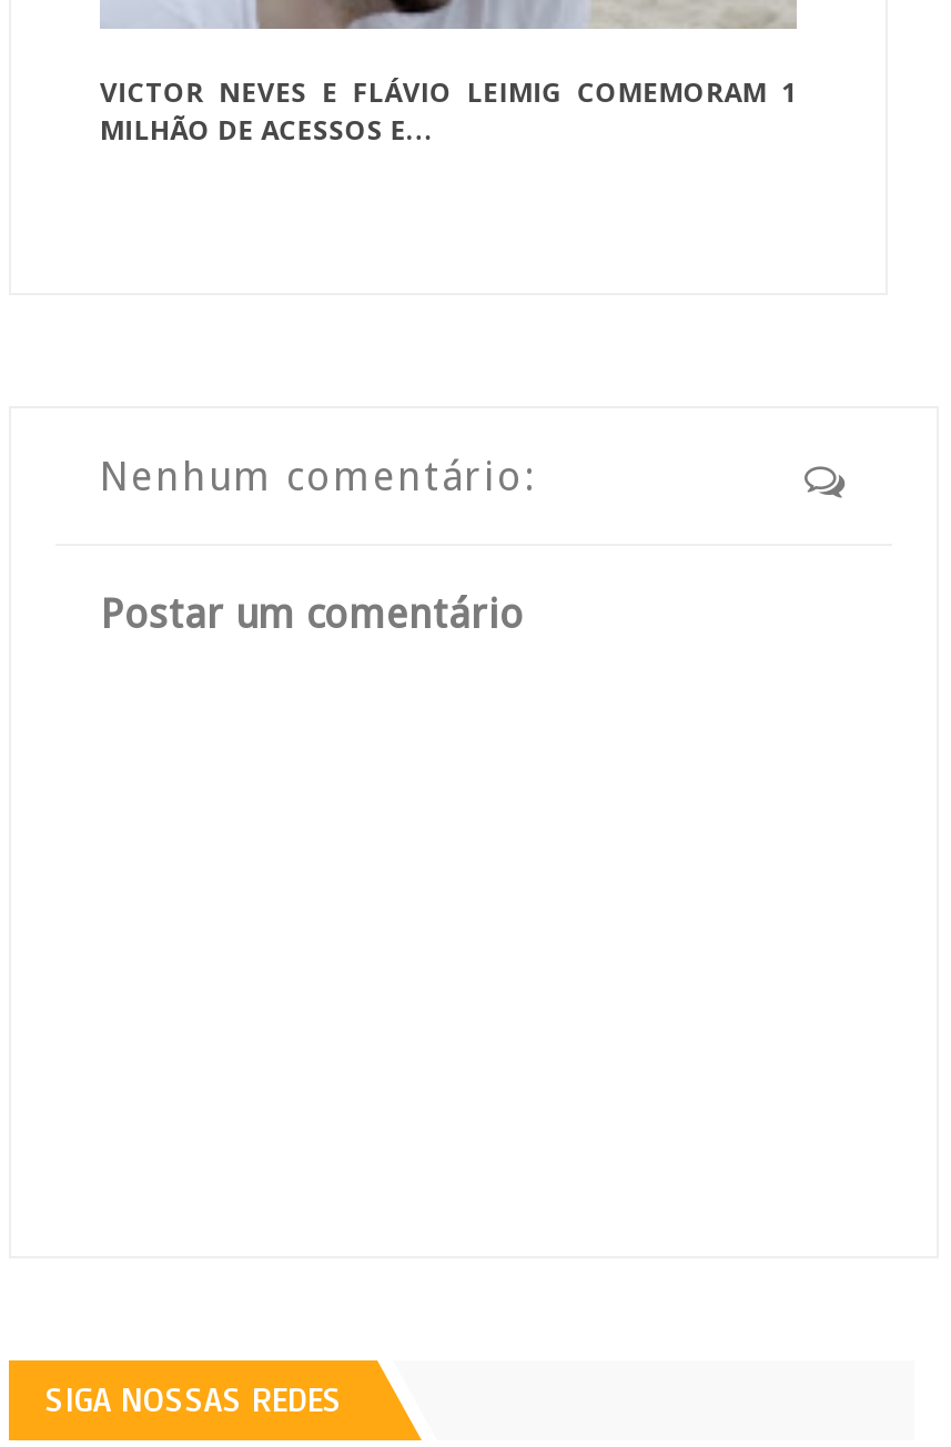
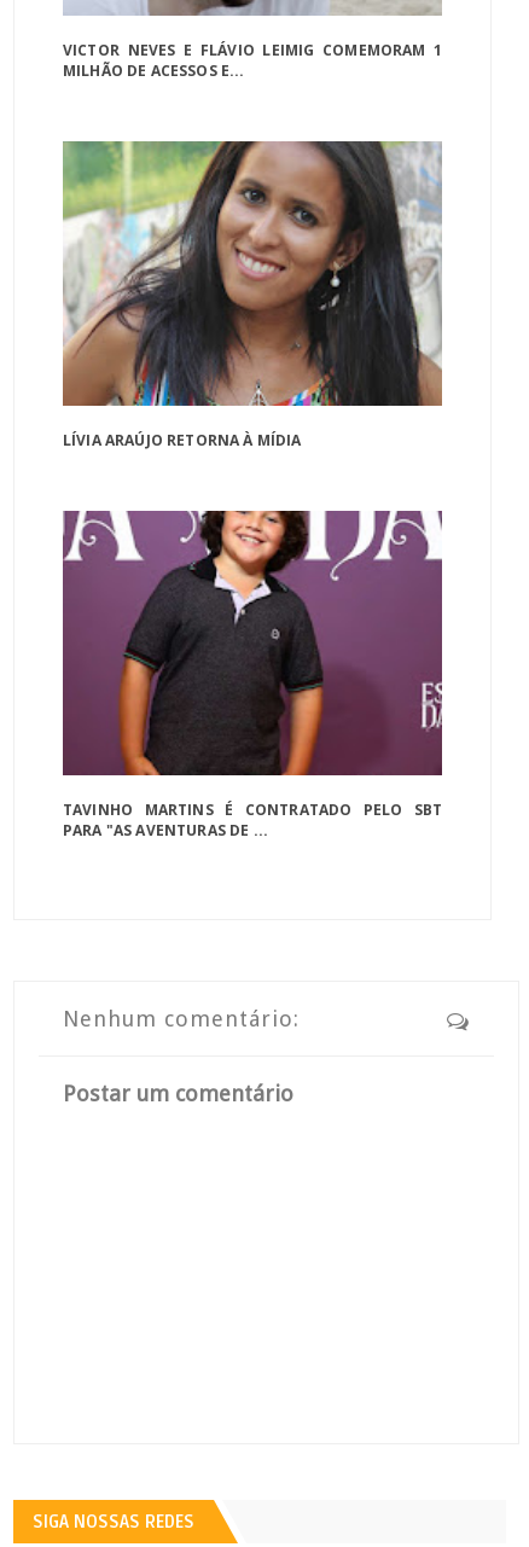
+ [image]
+ LÍVIA ARAÚJO RETORNA À MÍDIA

+ [image]
+ TAVINHO MARTINS É CONTRATADO PELO SBT
+ PARA "AS AVENTURAS DE ...
